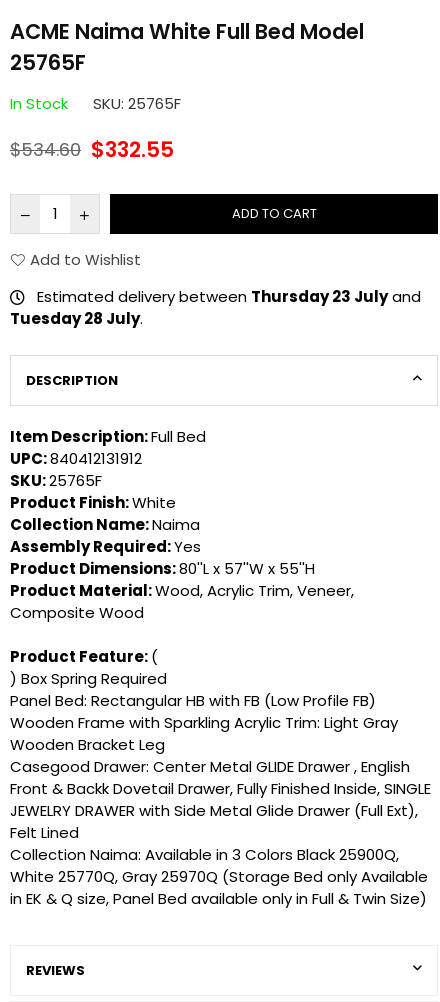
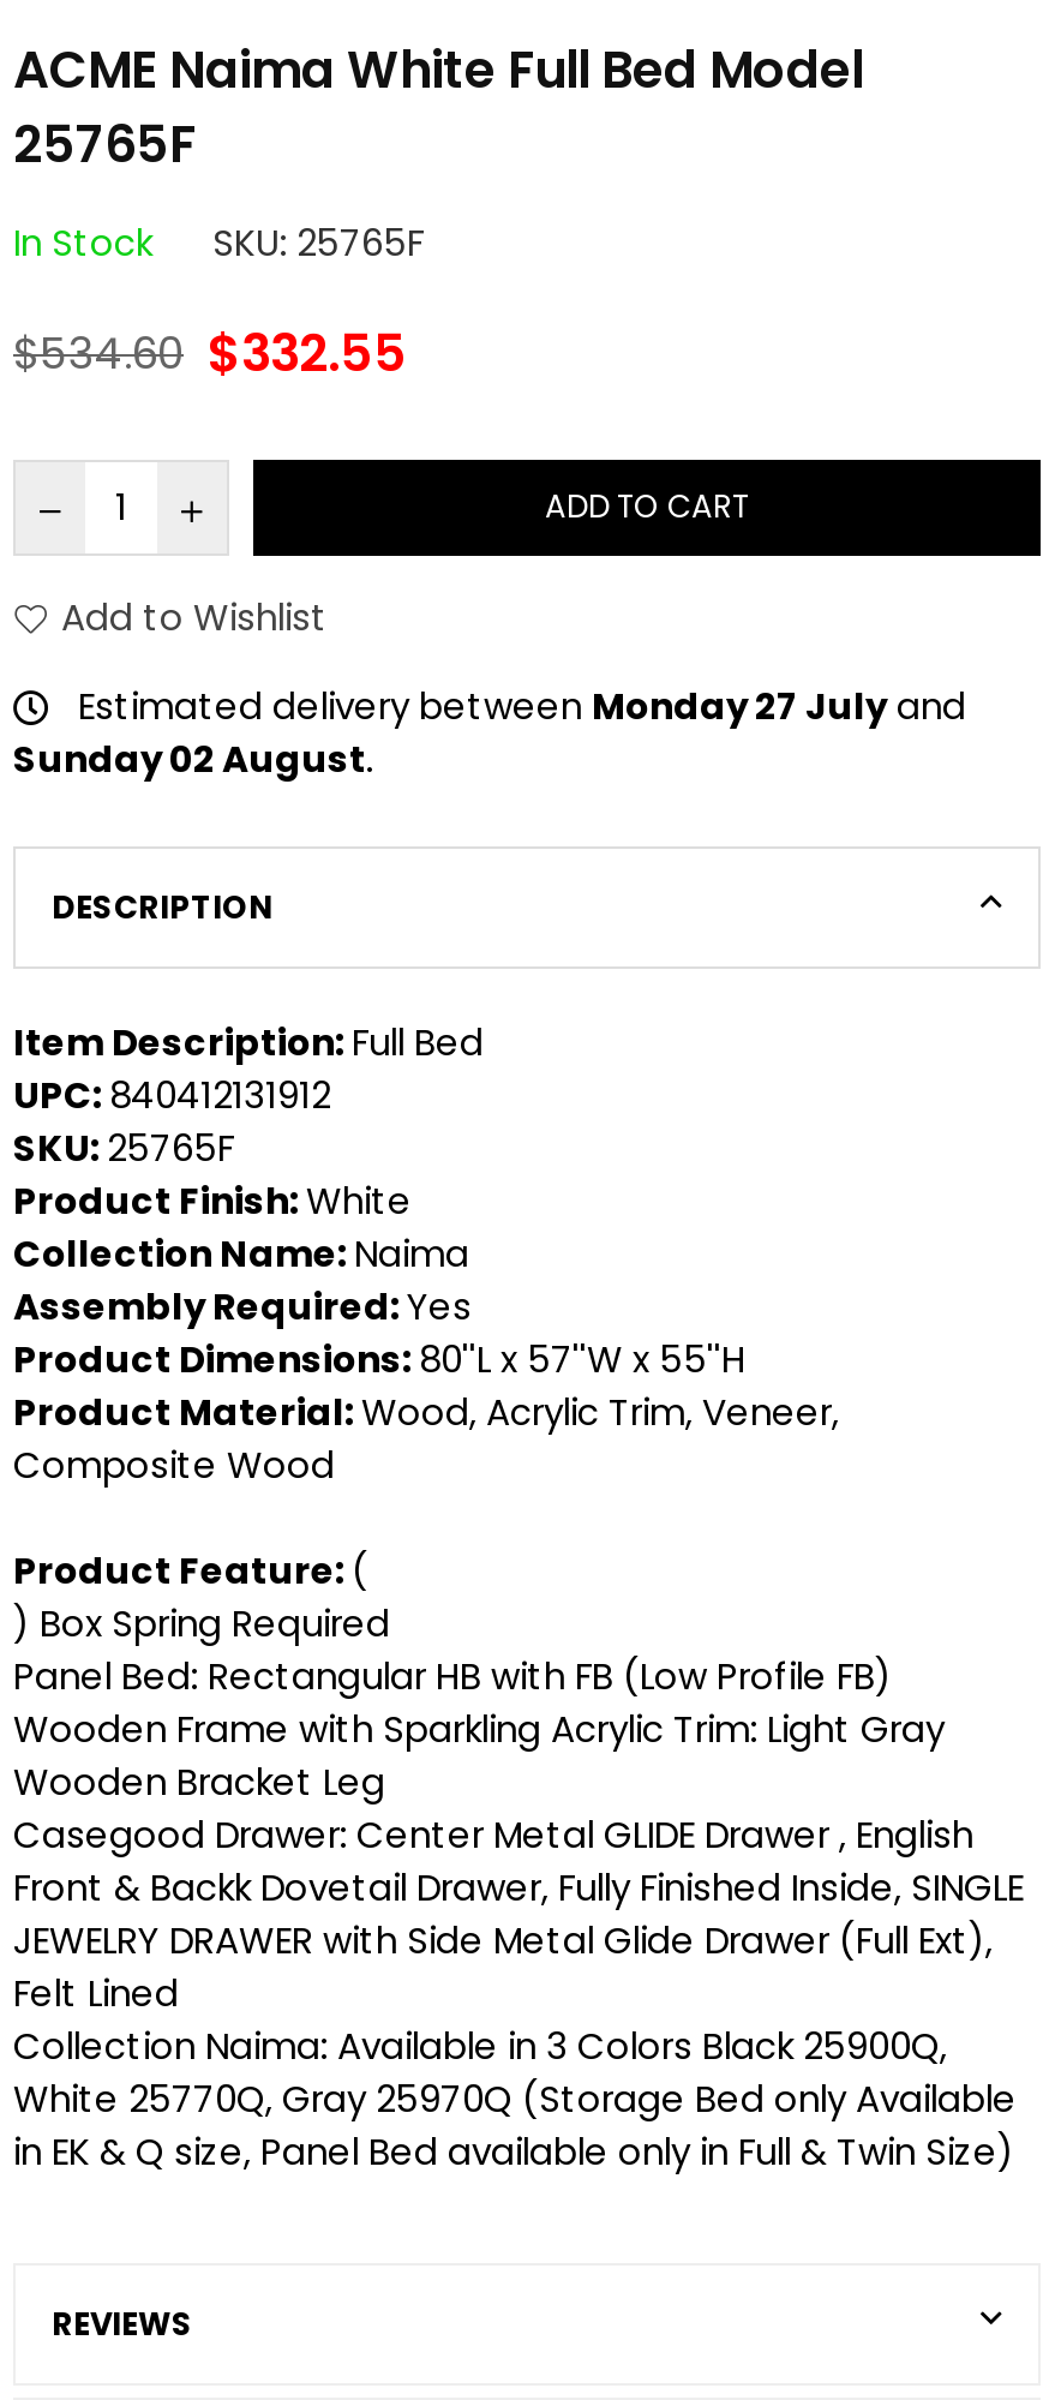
- Estimated delivery between Thursday 23 July and
- Tuesday 28 July.
+ Estimated delivery between Monday 27 July and
+ Sunday 02 August.
